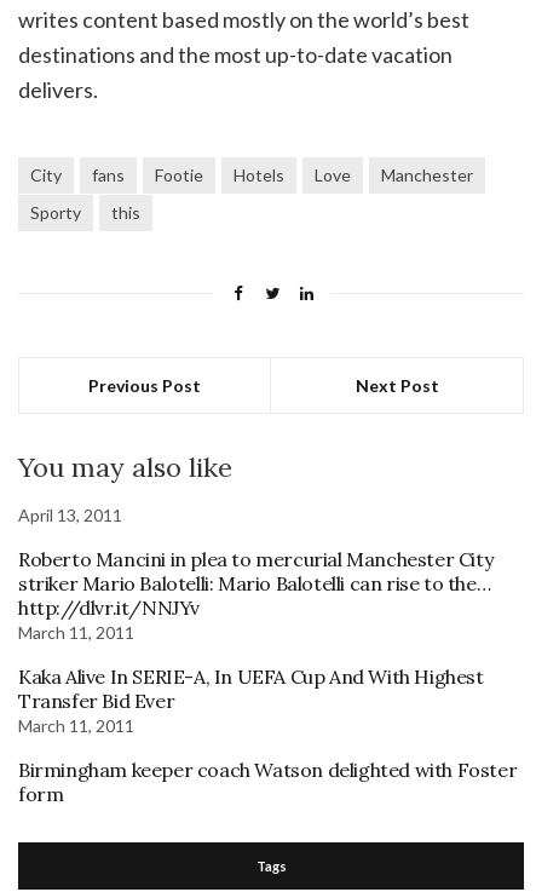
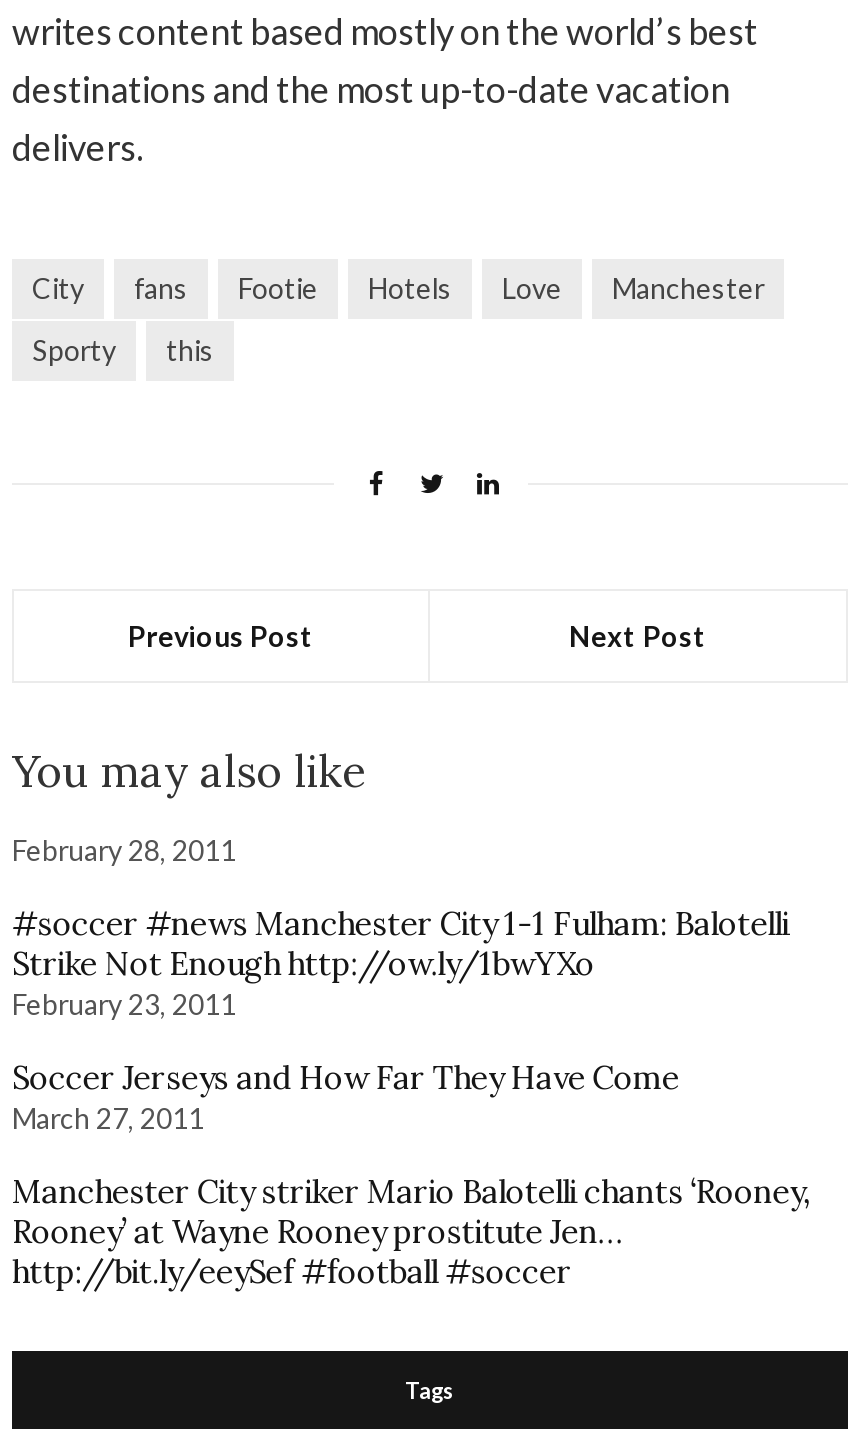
- April 13, 2011
+ February 28, 2011

- Roberto Mancini in plea to mercurial Manchester City
- striker Mario Balotelli: Mario Balotelli can rise to the…
- http://dlvr.it/NNJYv
- March 11, 2011
+ #soccer #news Manchester City 1-1 Fulham: Balotelli
+ Strike Not Enough http://ow.ly/1bwYXo
+ February 23, 2011

- Kaka Alive In SERIE-A, In UEFA Cup And With Highest
- Transfer Bid Ever
- March 11, 2011
+ Soccer Jerseys and How Far They Have Come
+ March 27, 2011

- Birmingham keeper coach Watson delighted with Foster
- form
+ Manchester City striker Mario Balotelli chants ‘Rooney,
+ Rooney’ at Wayne Rooney prostitute Jen…
+ http://bit.ly/eeySef #football #soccer
